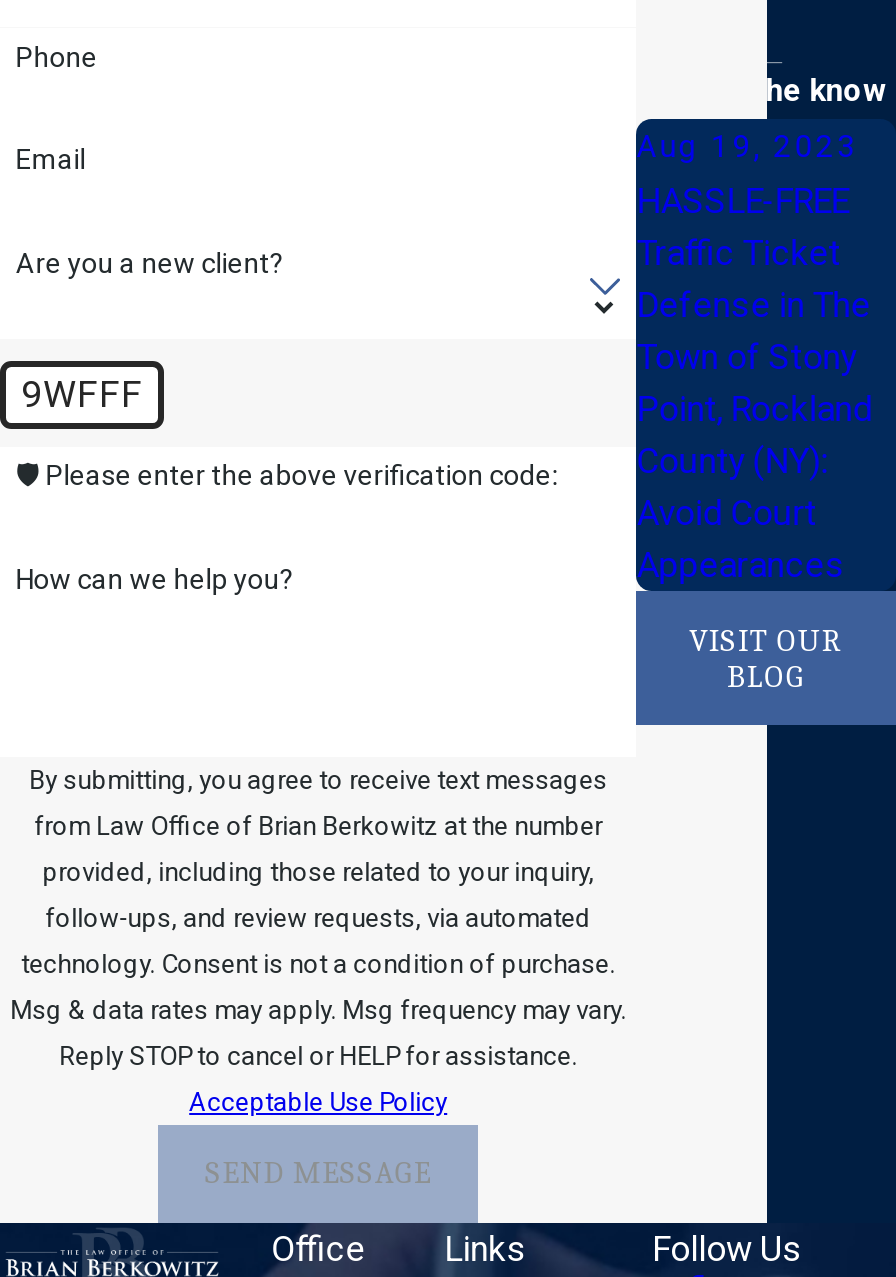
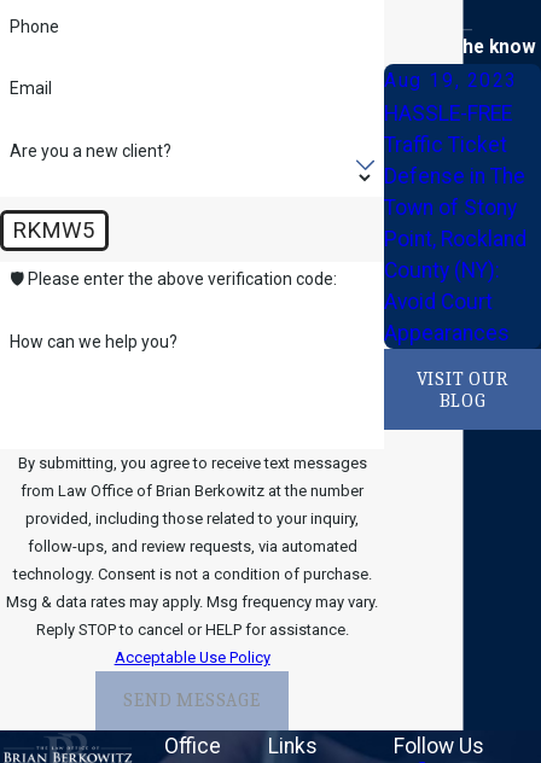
- 9WFFF
+ RKMW5
